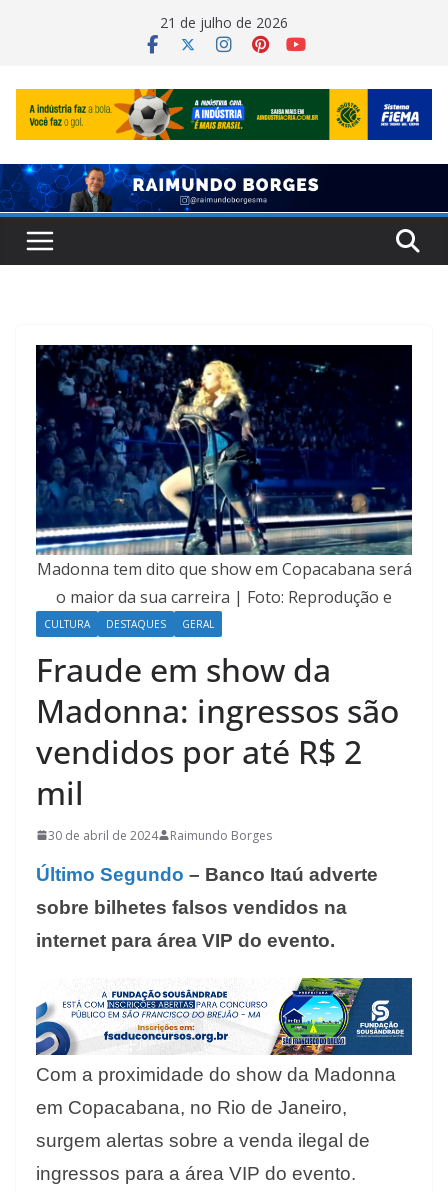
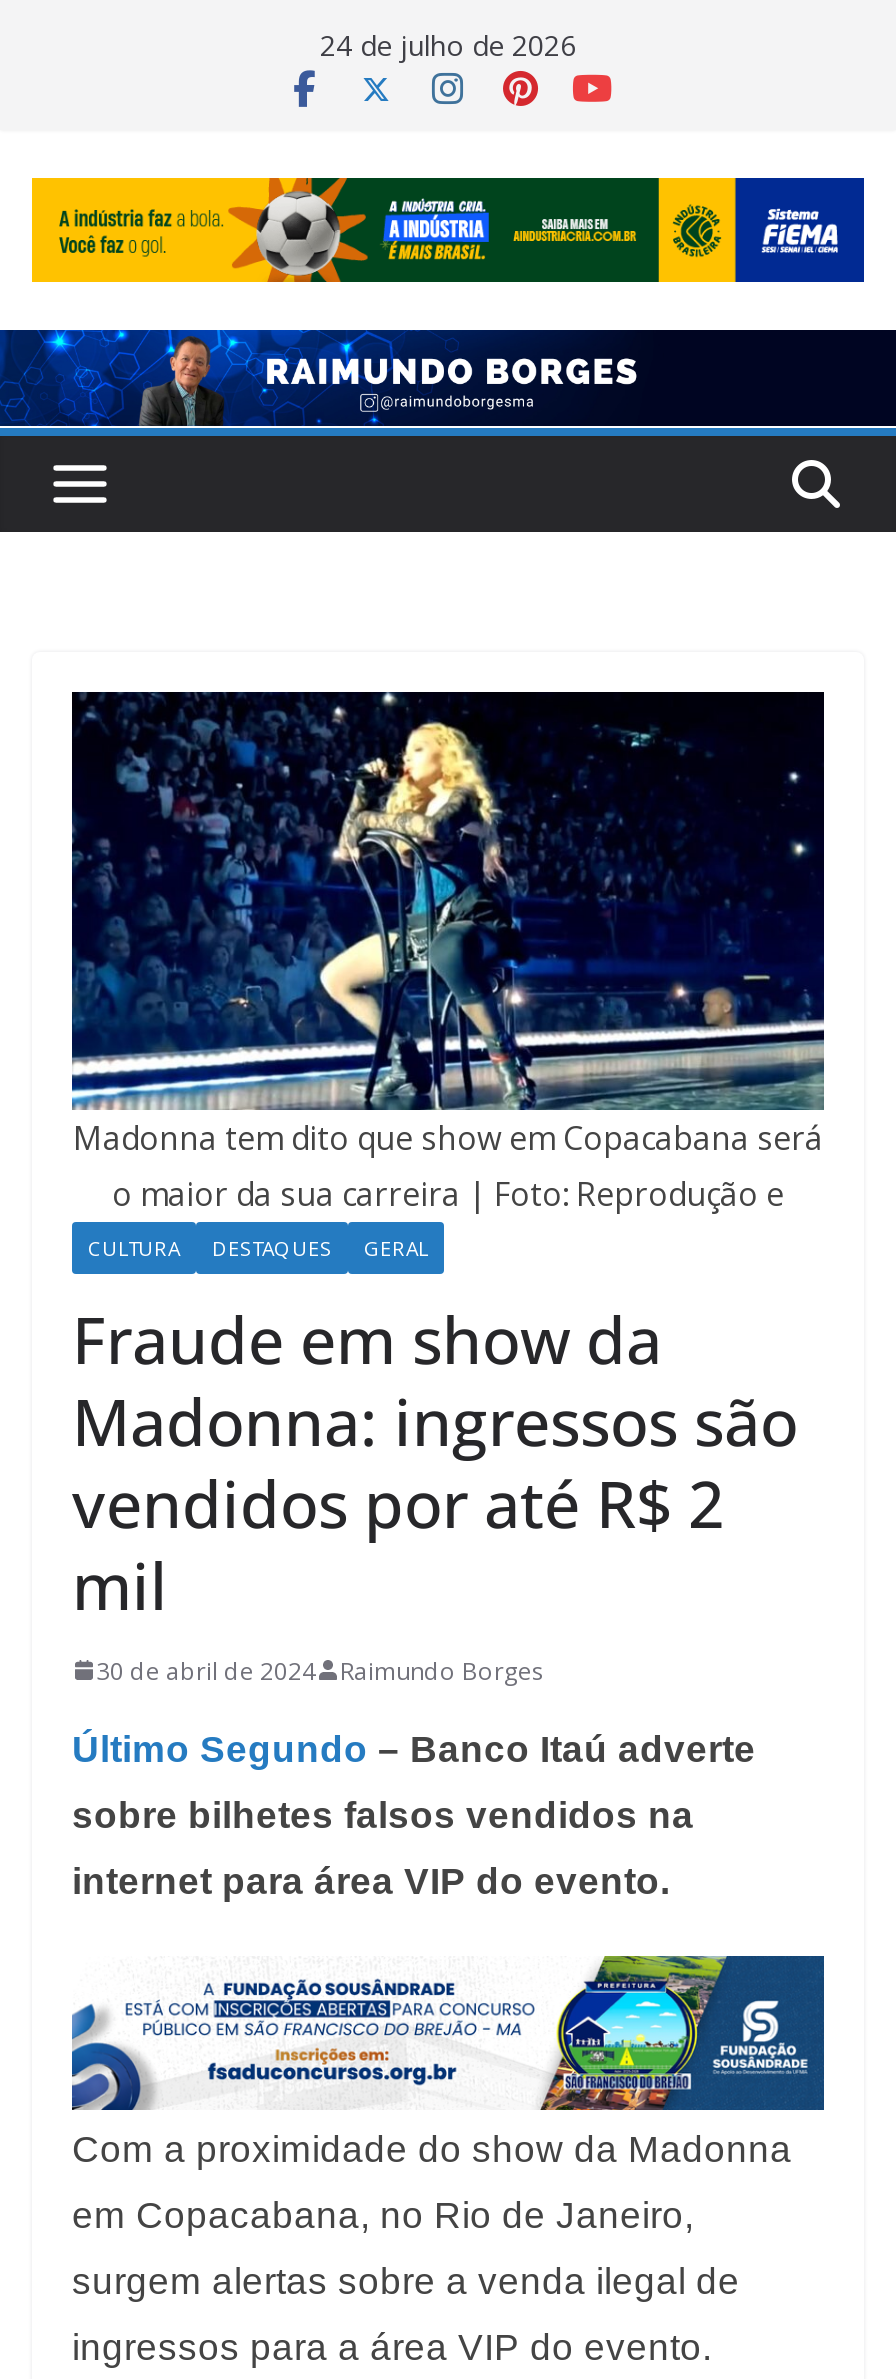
- 21 de julho de 2026
+ 24 de julho de 2026
